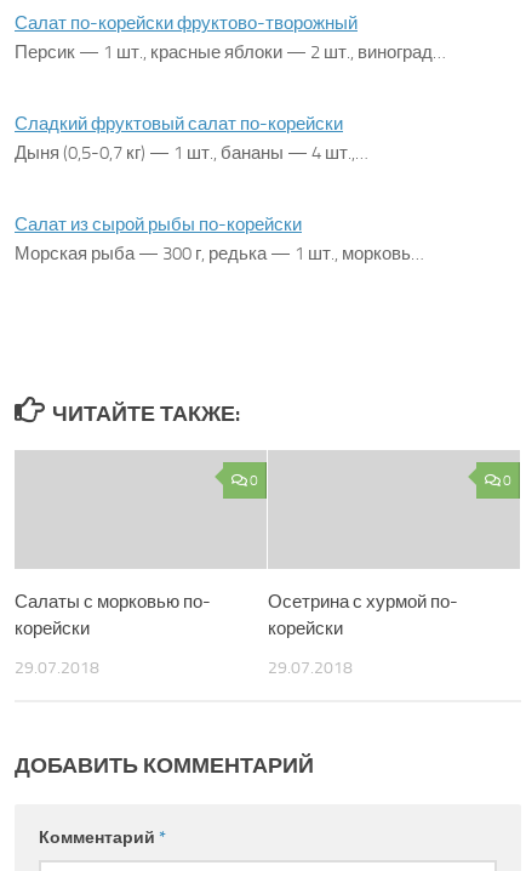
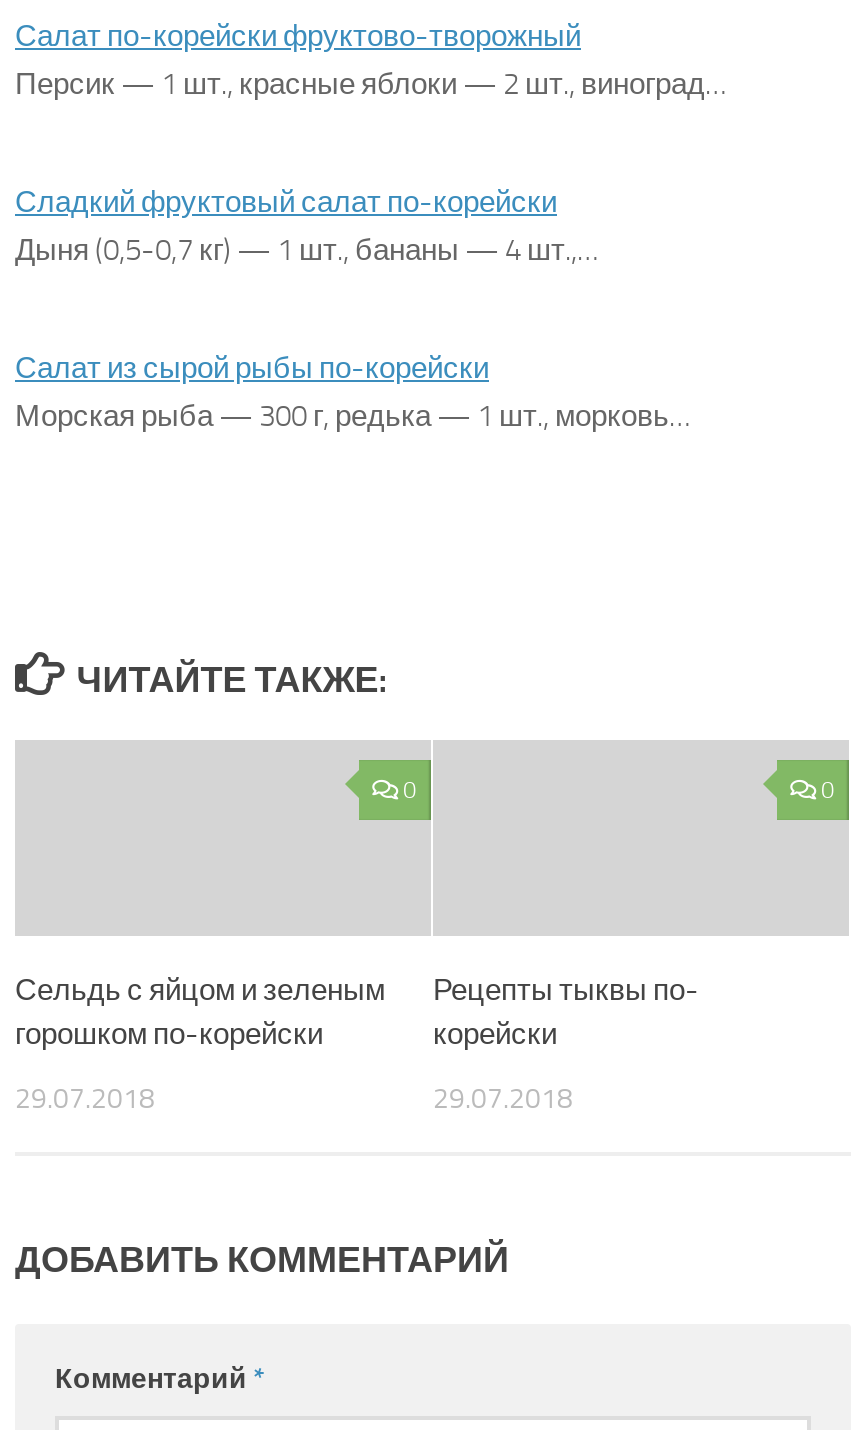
- Салаты с морковью по-
- корейски
+ Сельдь с яйцом и зеленым
+ горошком по-корейски

- Осетрина с хурмой по-
+ Рецепты тыквы по-
